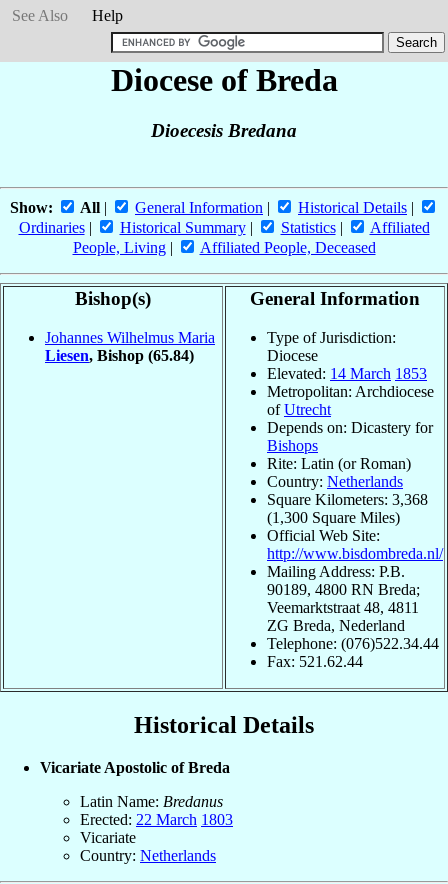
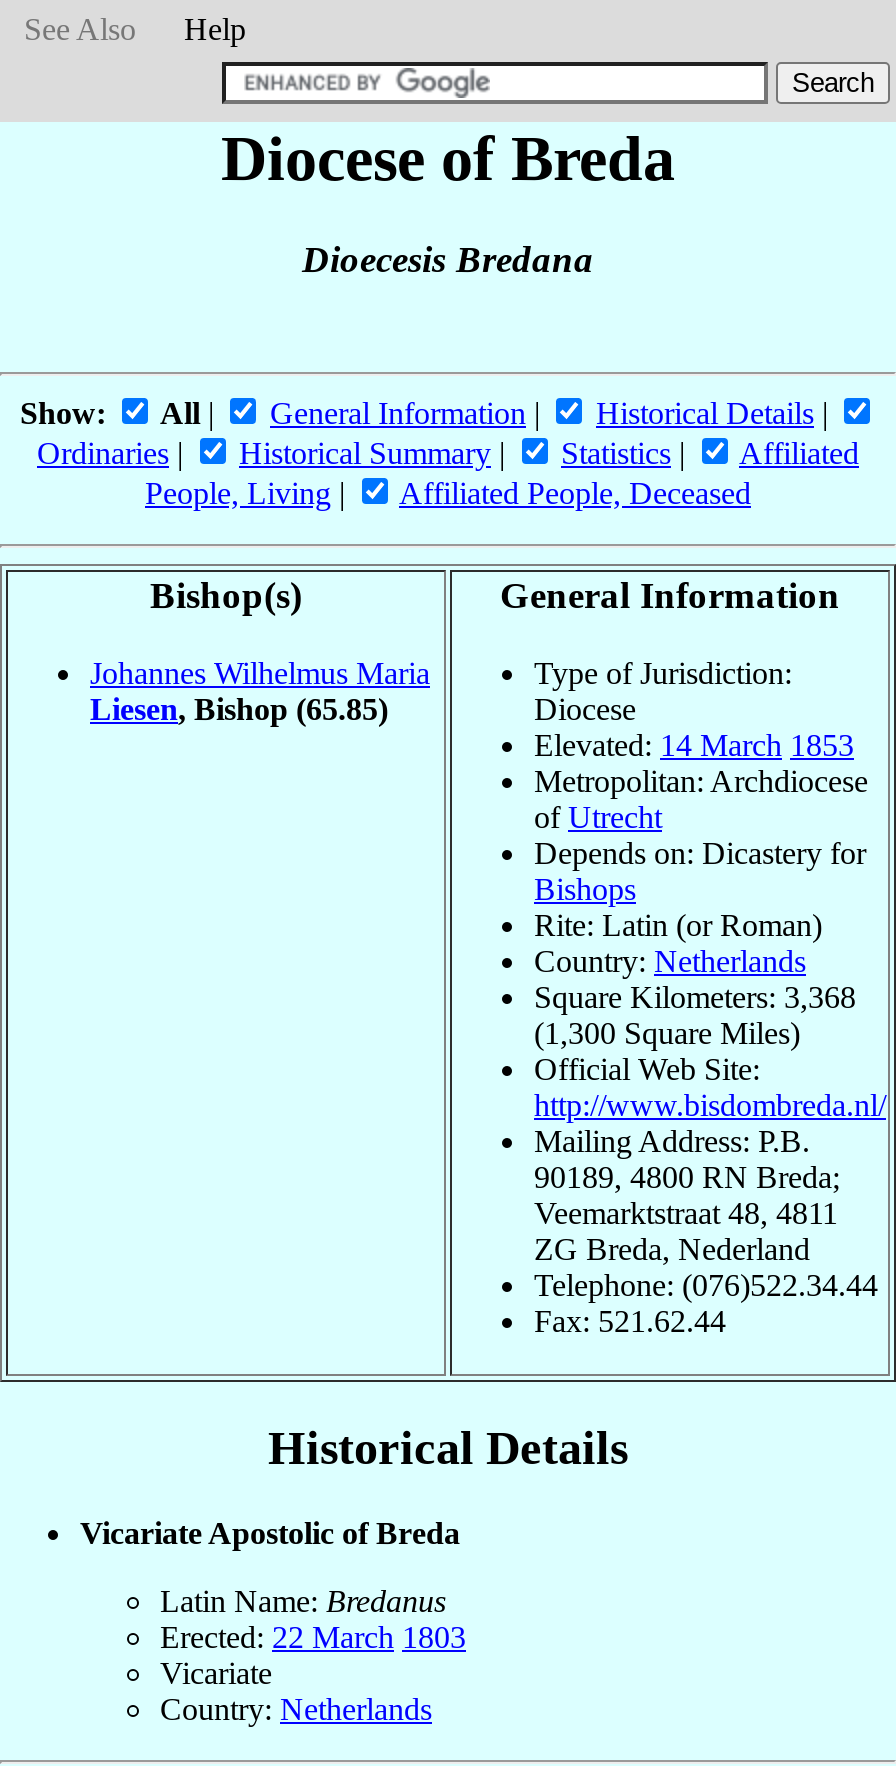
- Liesen, Bishop (65.84)
+ Liesen, Bishop (65.85)
